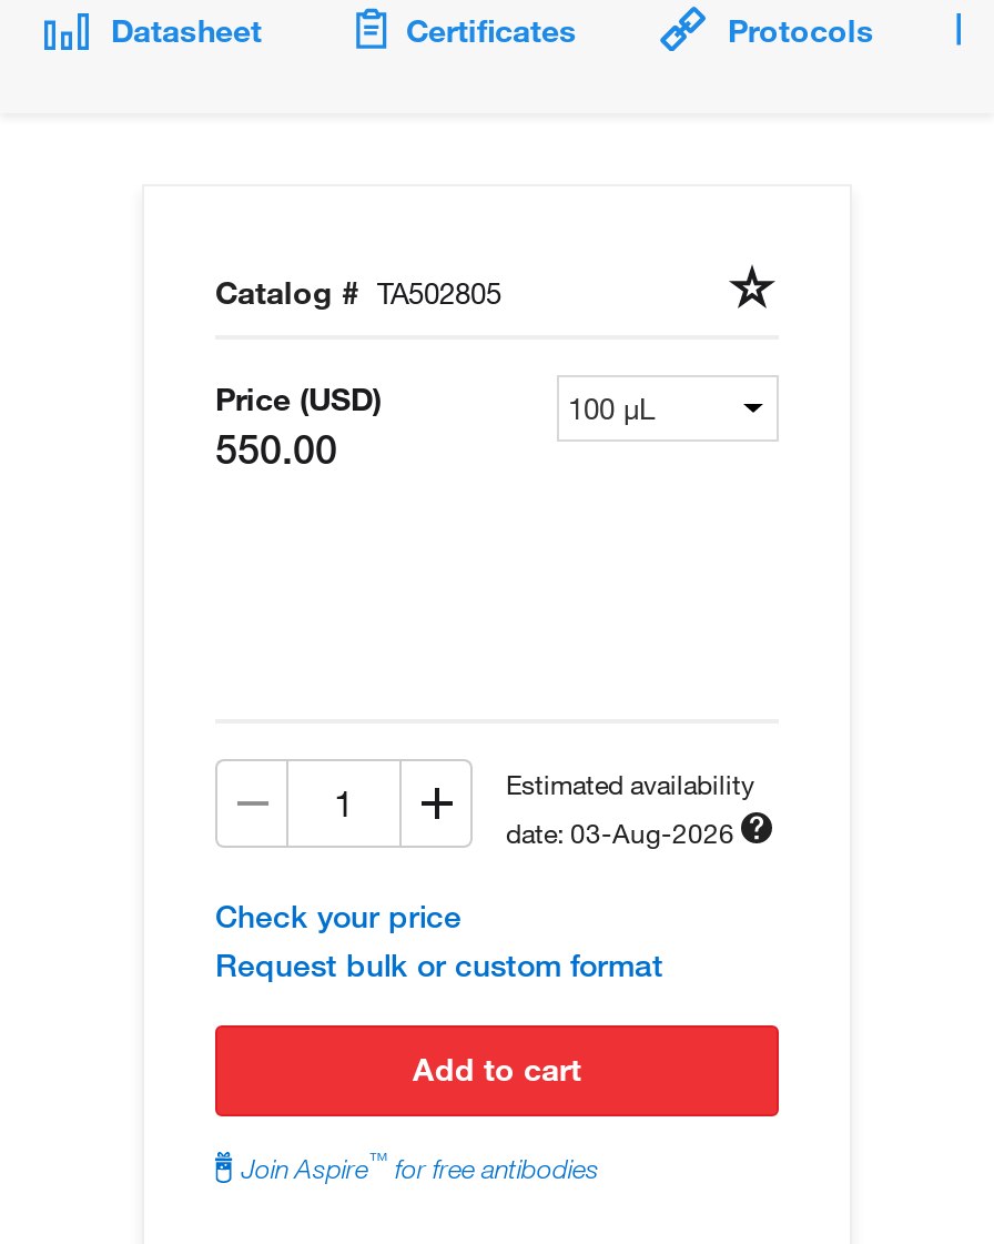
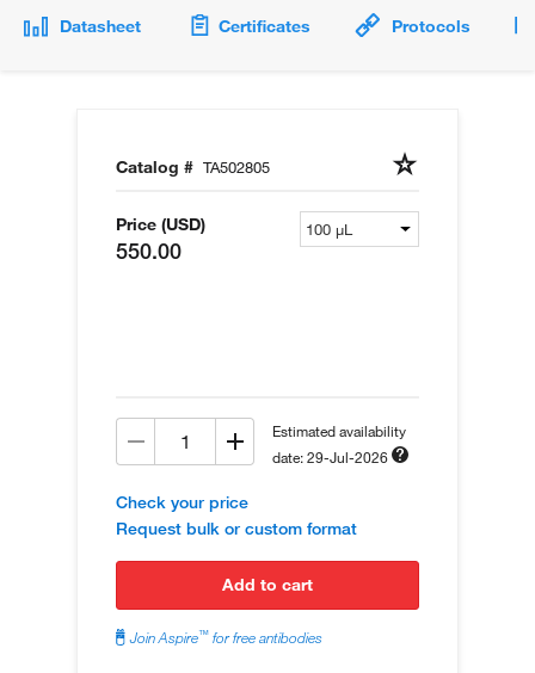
- date: 03-Aug-2026
+ date: 29-Jul-2026
